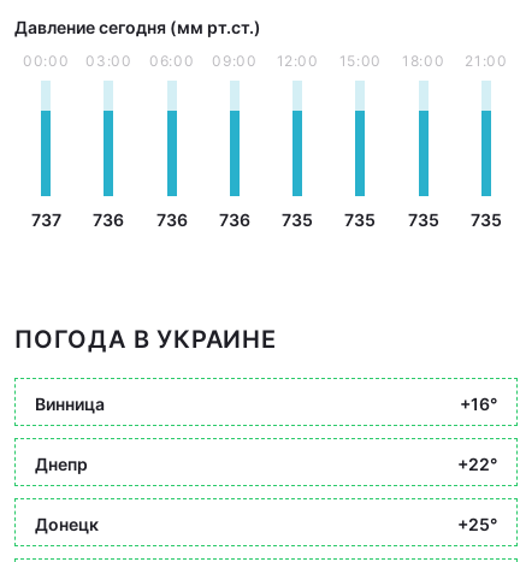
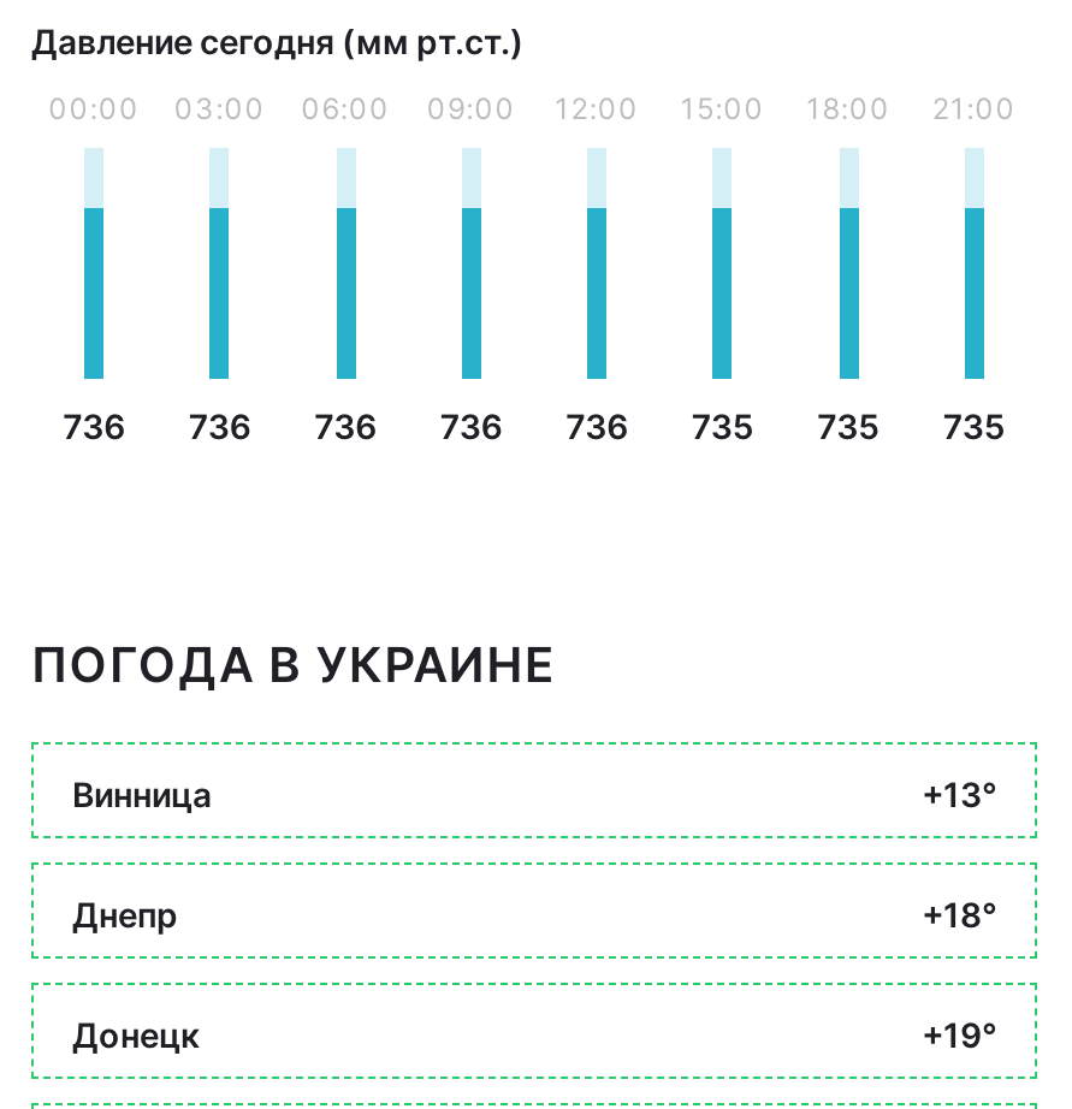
- 737
+ 736

- 735
+ 736

- +16°
+ +13°

- +22°
+ +18°

- +25°
+ +19°
